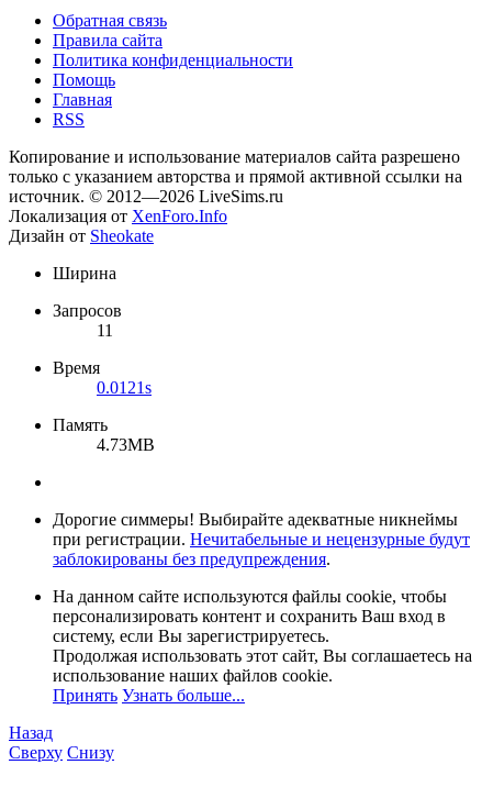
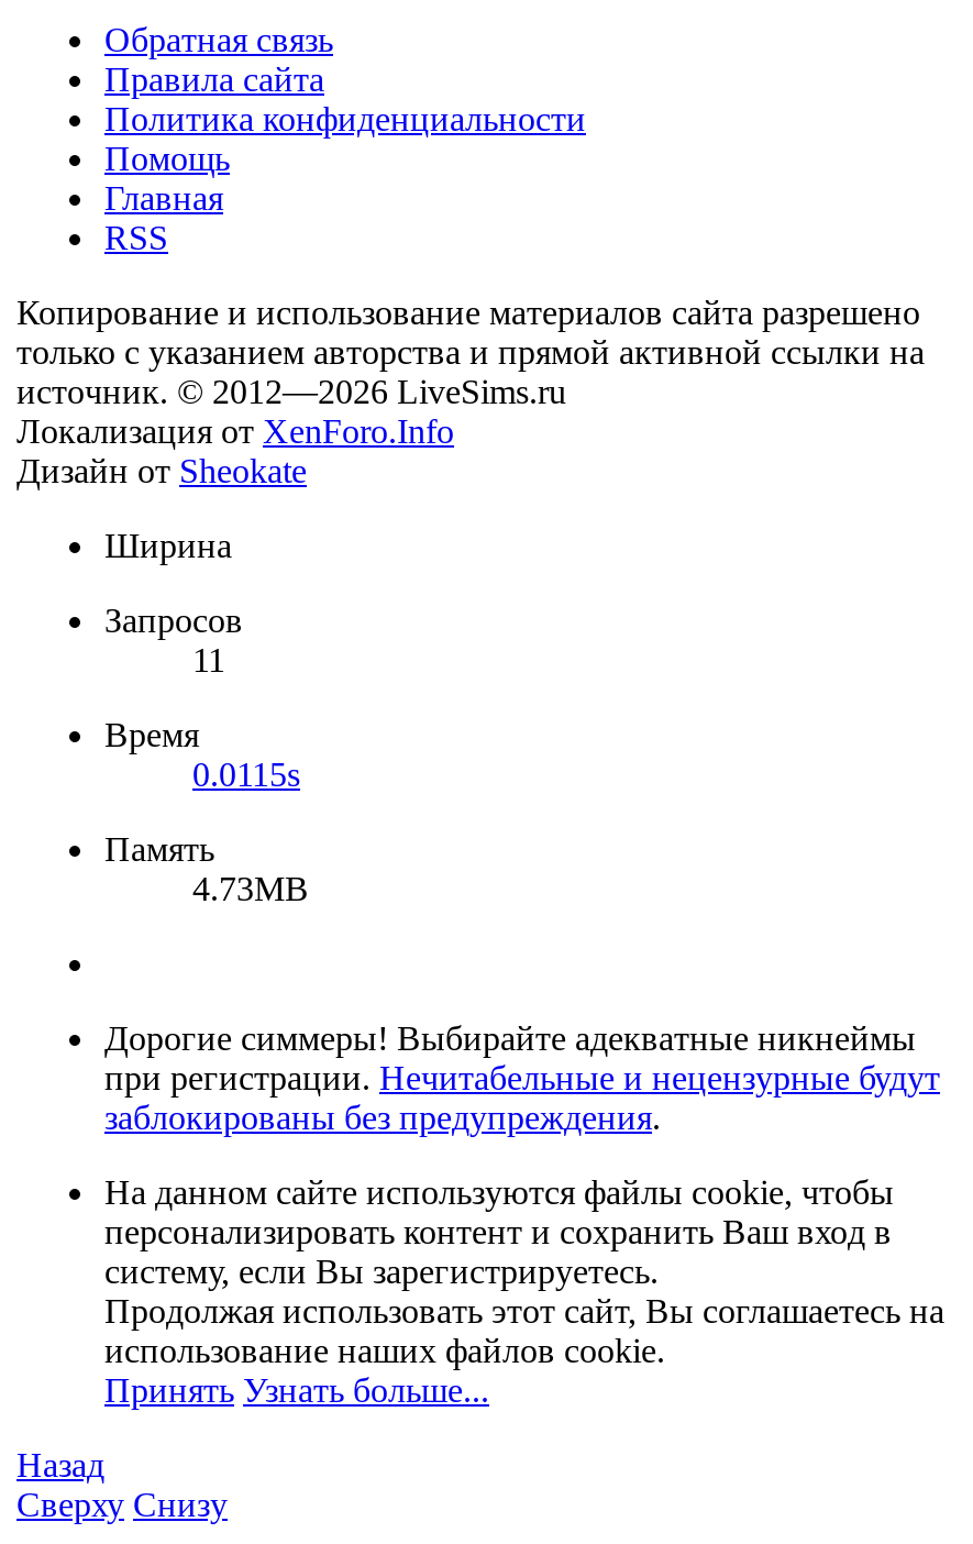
- 0.0121s
+ 0.0115s
